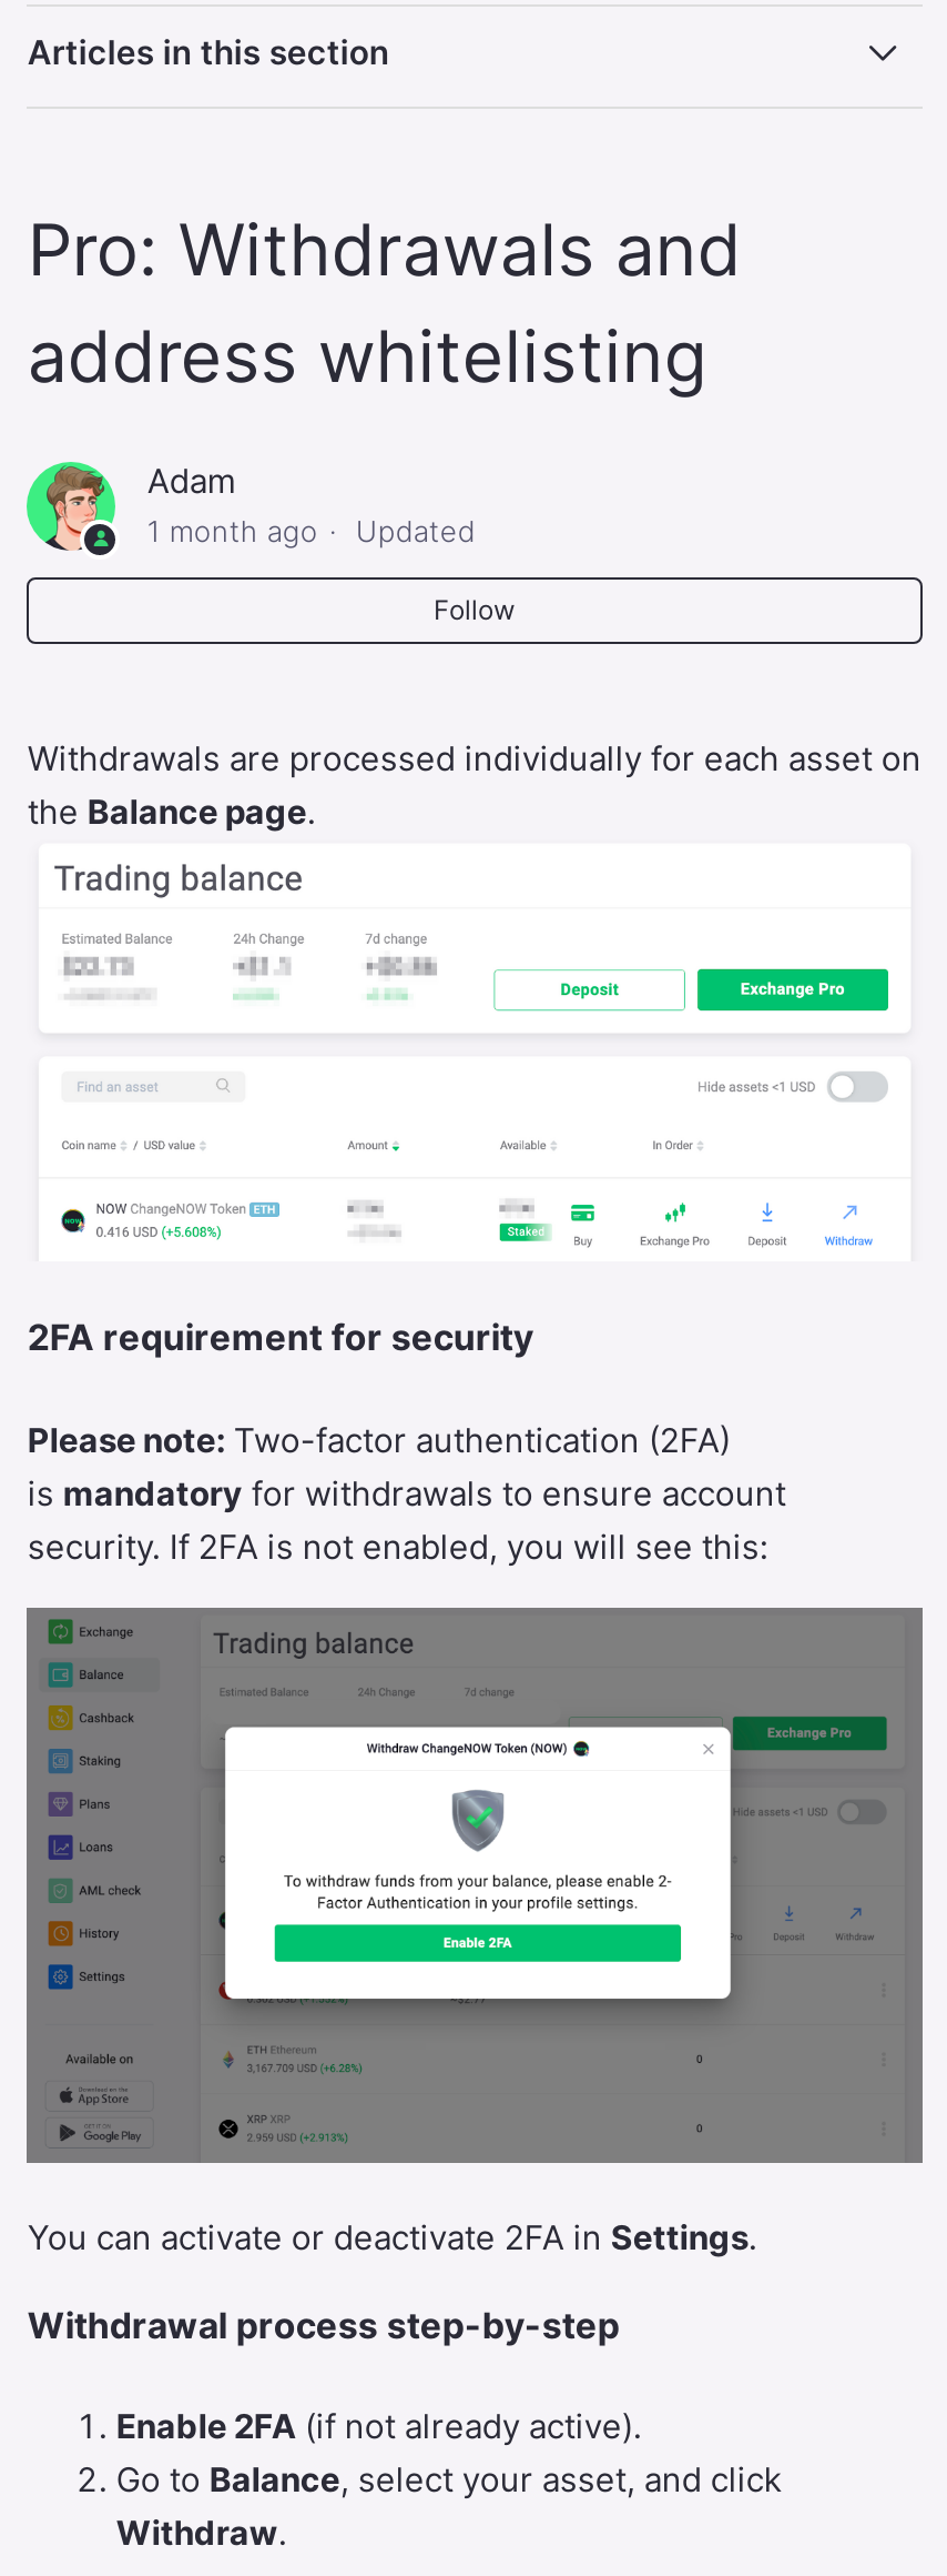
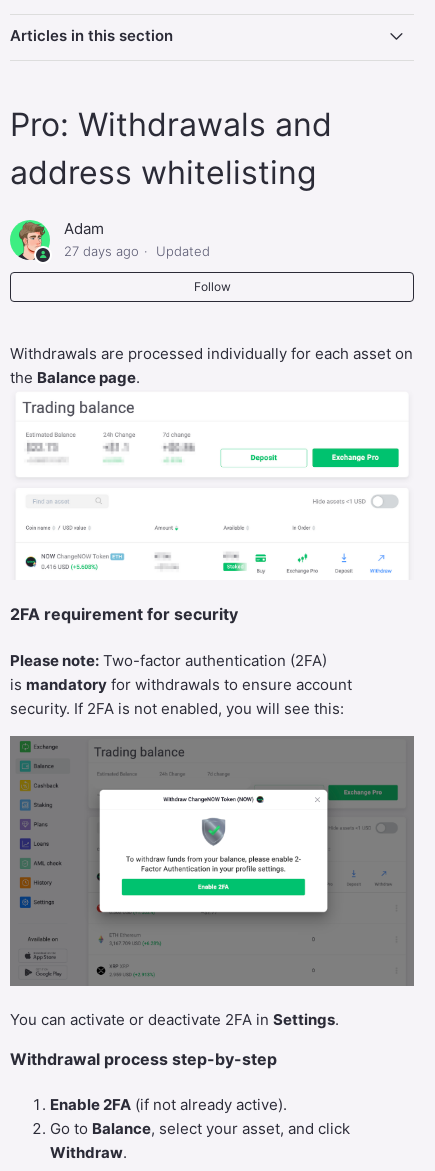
- 1 month ago Updated
+ 27 days ago Updated
